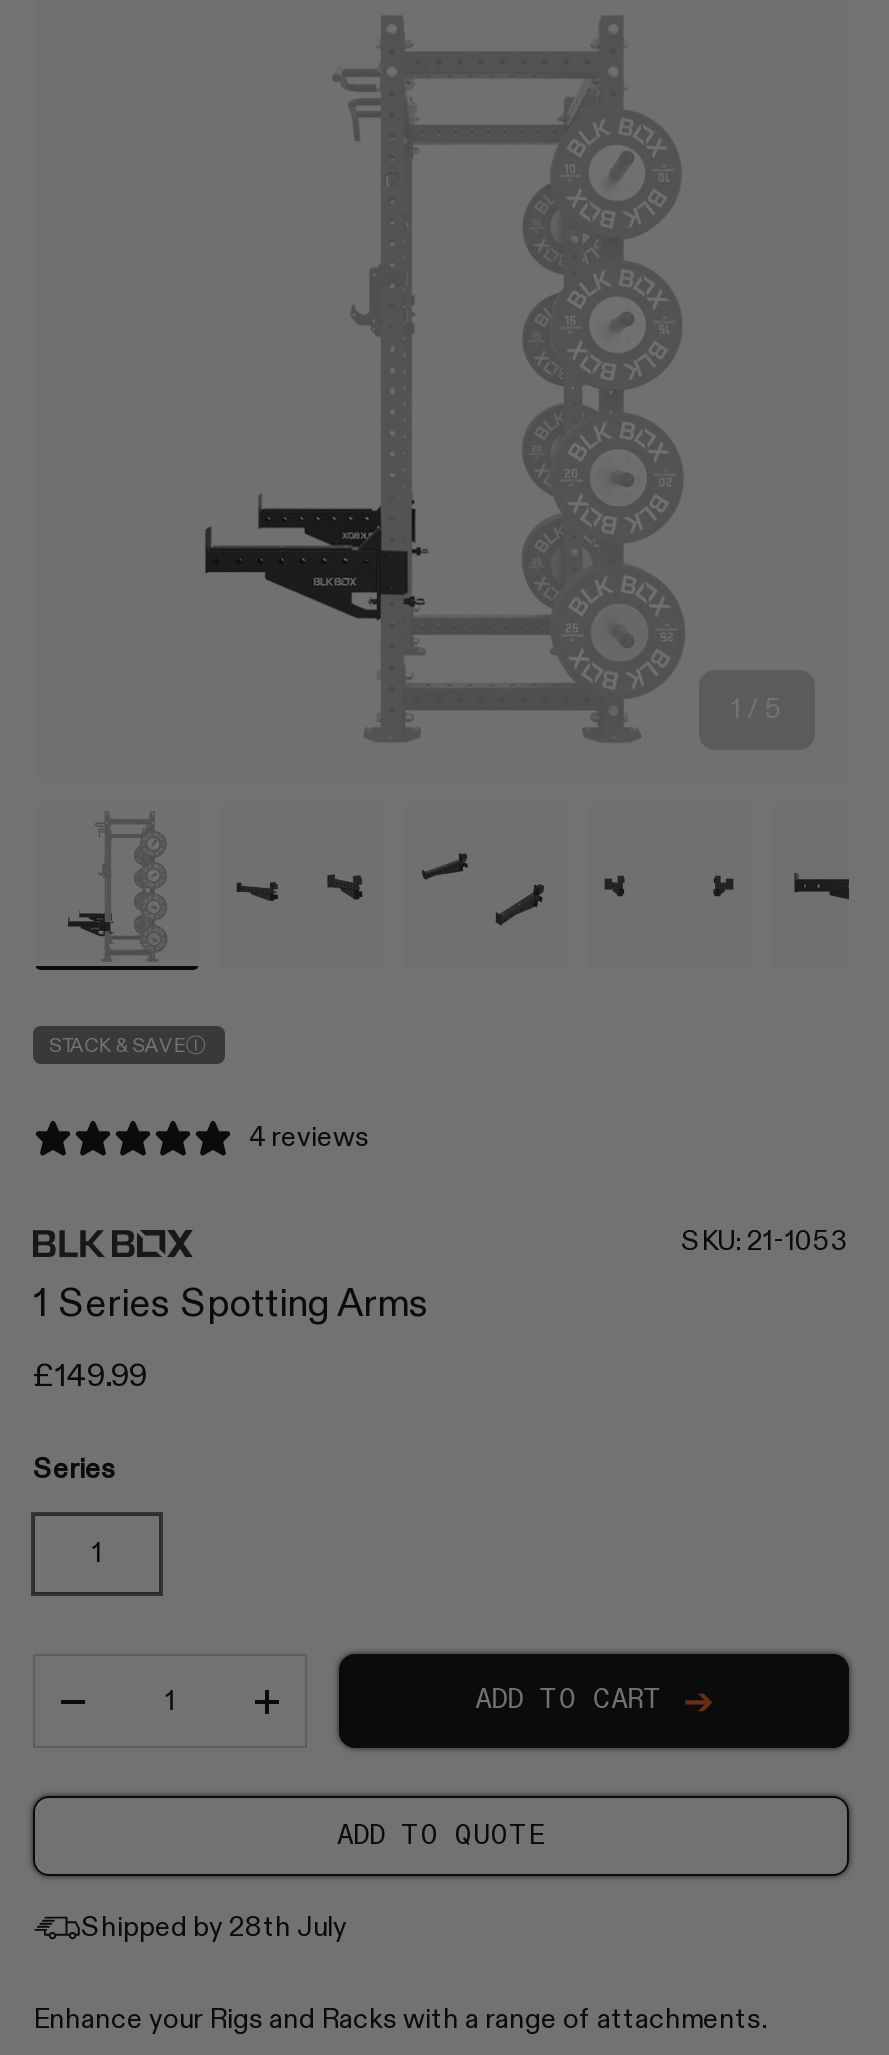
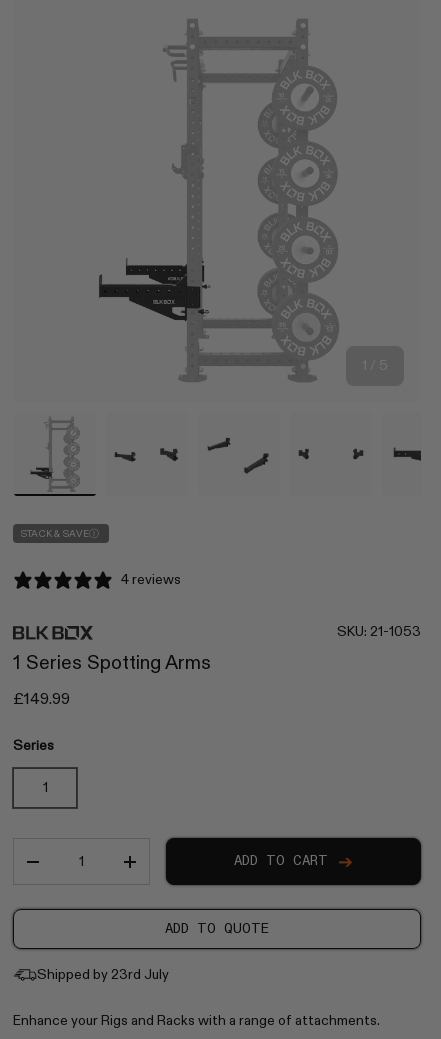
- Shipped by 28th July
+ Shipped by 23rd July
